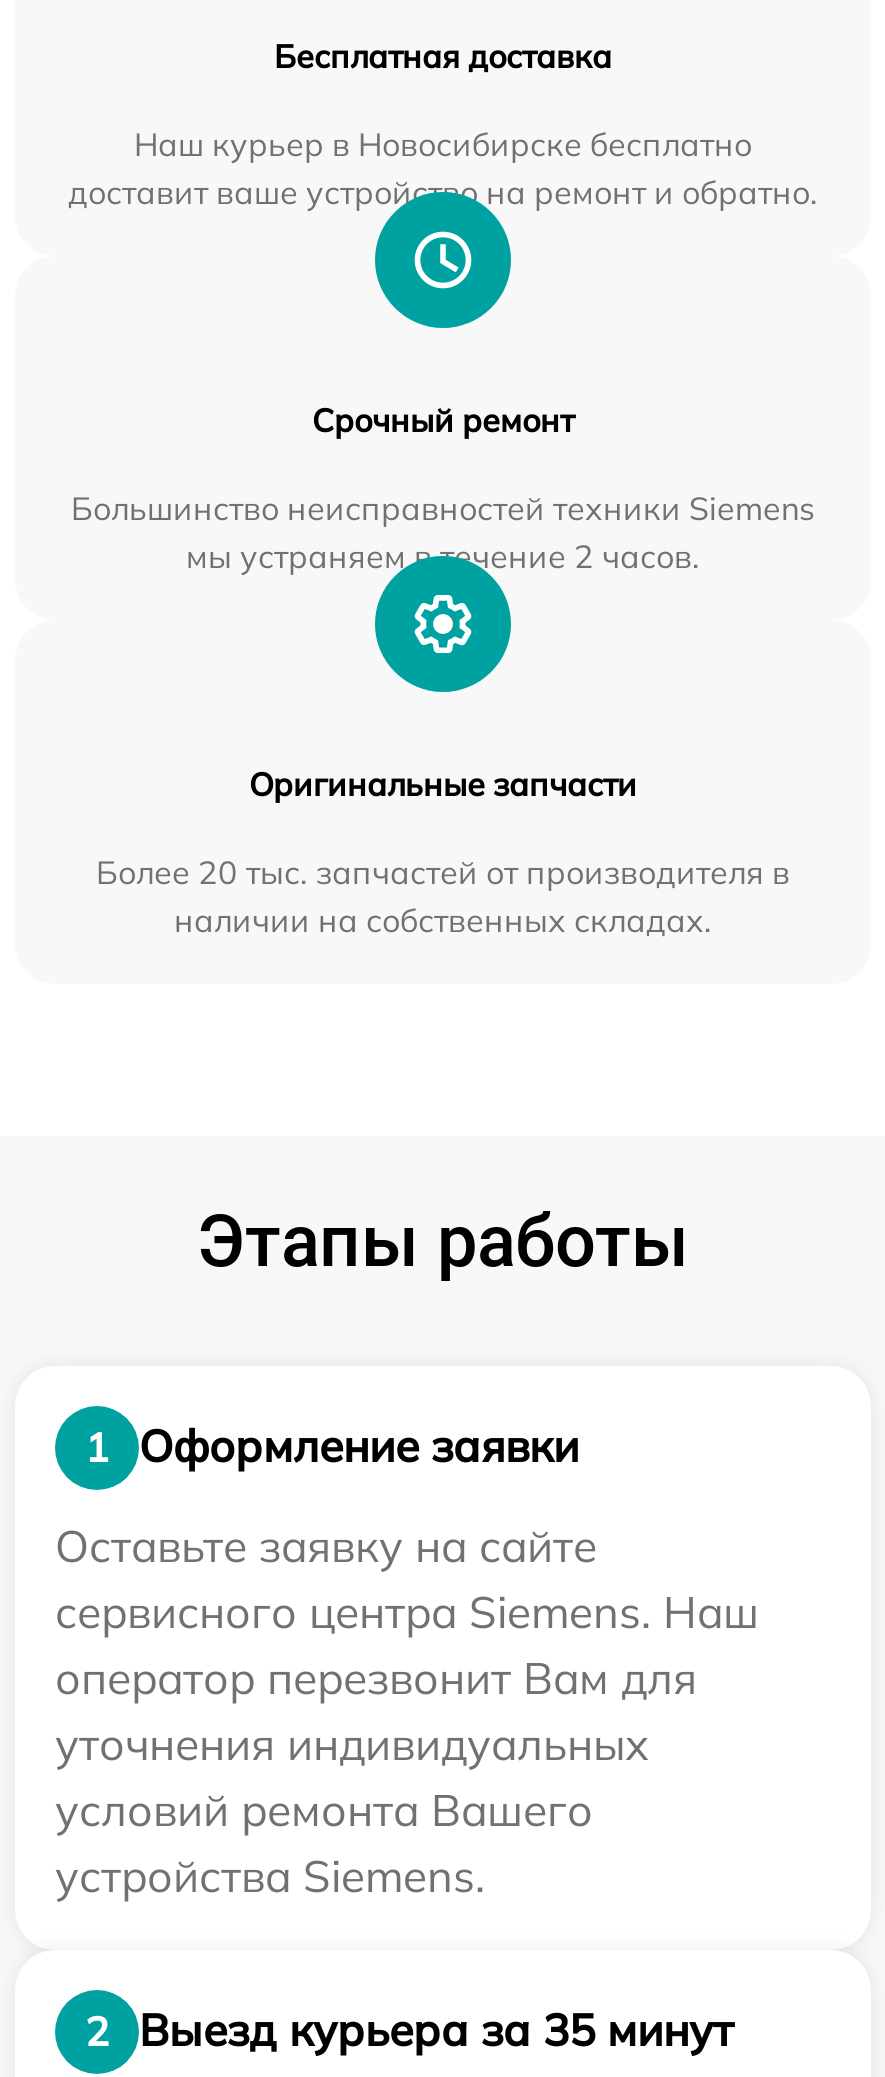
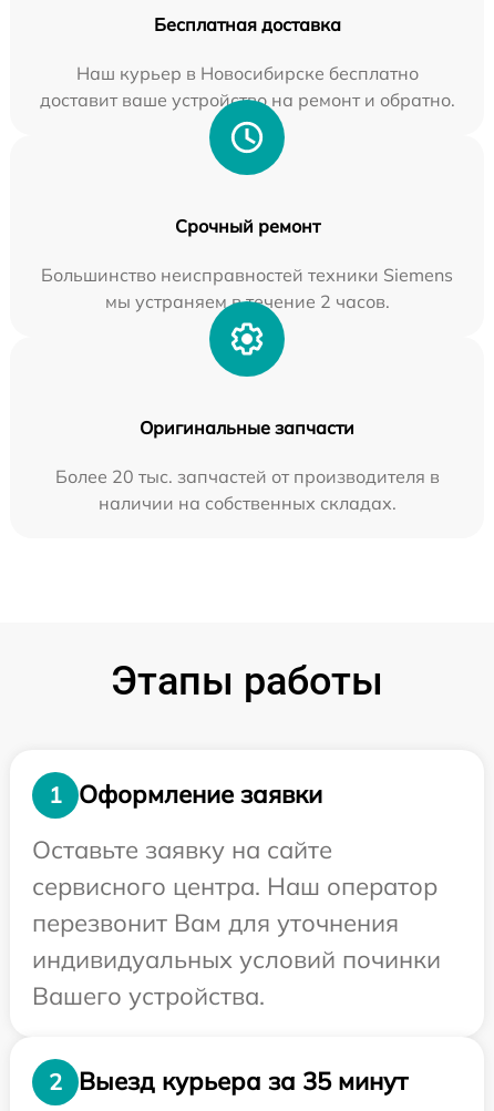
- сервисного центра Siemens. Наш
- оператор перезвонит Вам для
- уточнения индивидуальных
- условий ремонта Вашего
- устройства Siemens.
+ сервисного центра. Наш оператор
+ перезвонит Вам для уточнения
+ индивидуальных условий починки
+ Вашего устройства.
